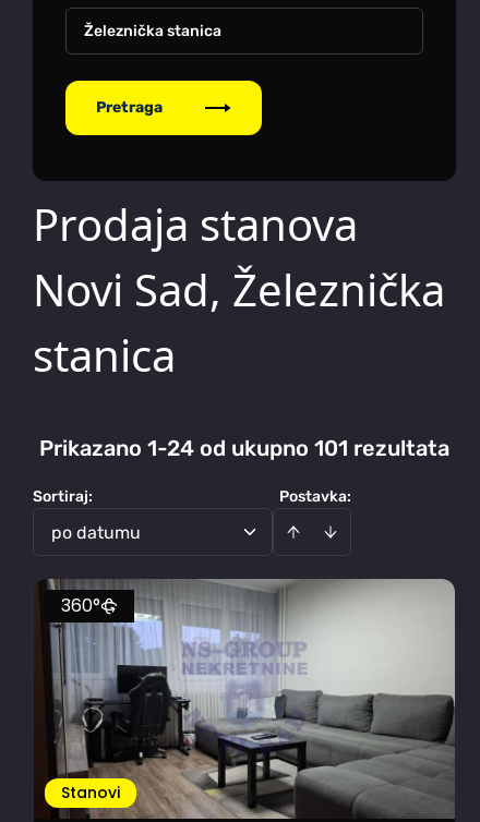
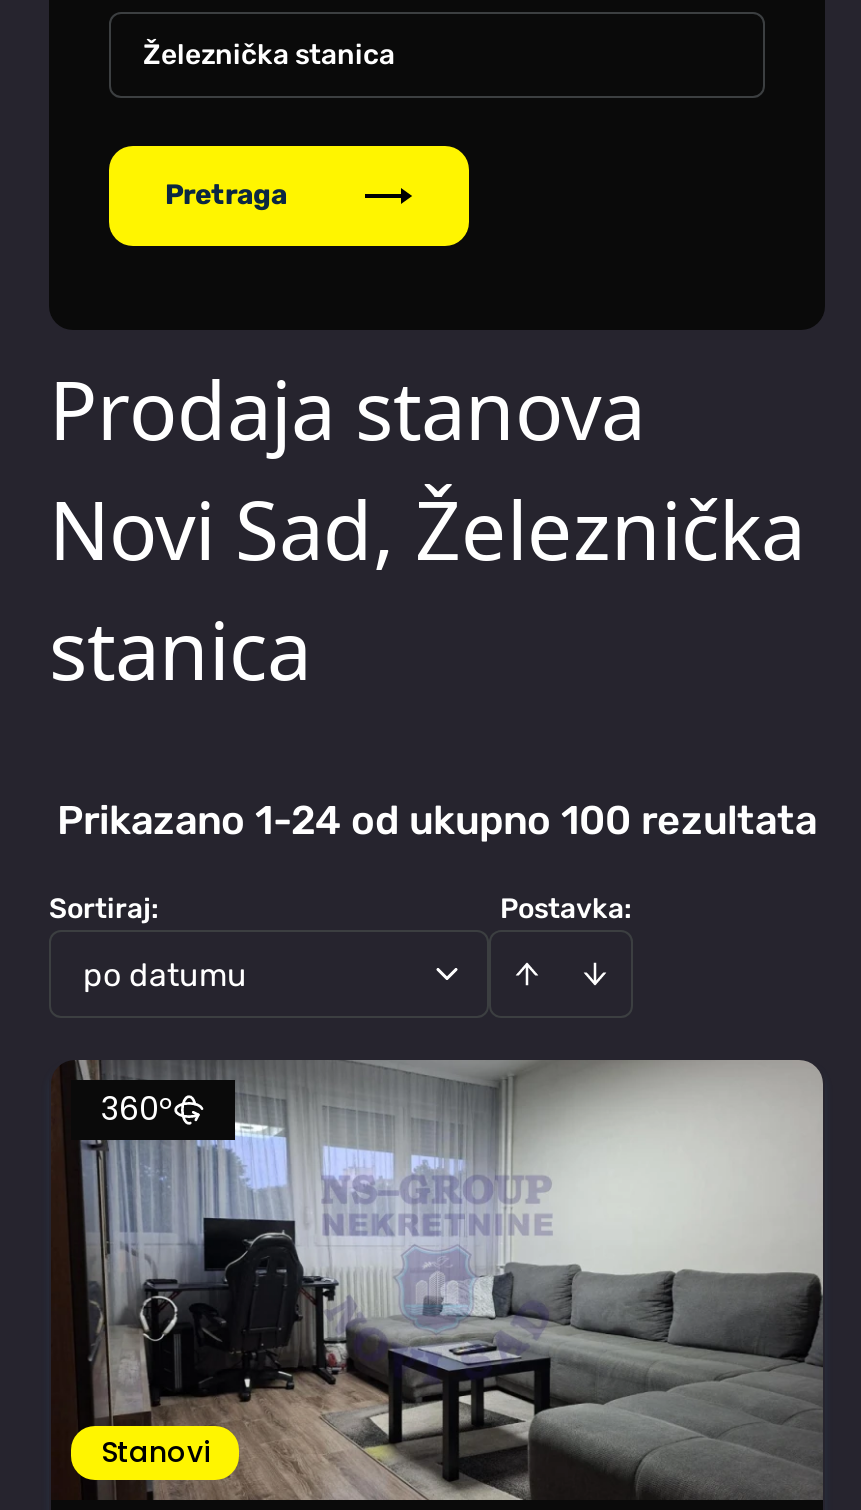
- Prikazano 1-24 od ukupno 101 rezultata
+ Prikazano 1-24 od ukupno 100 rezultata
